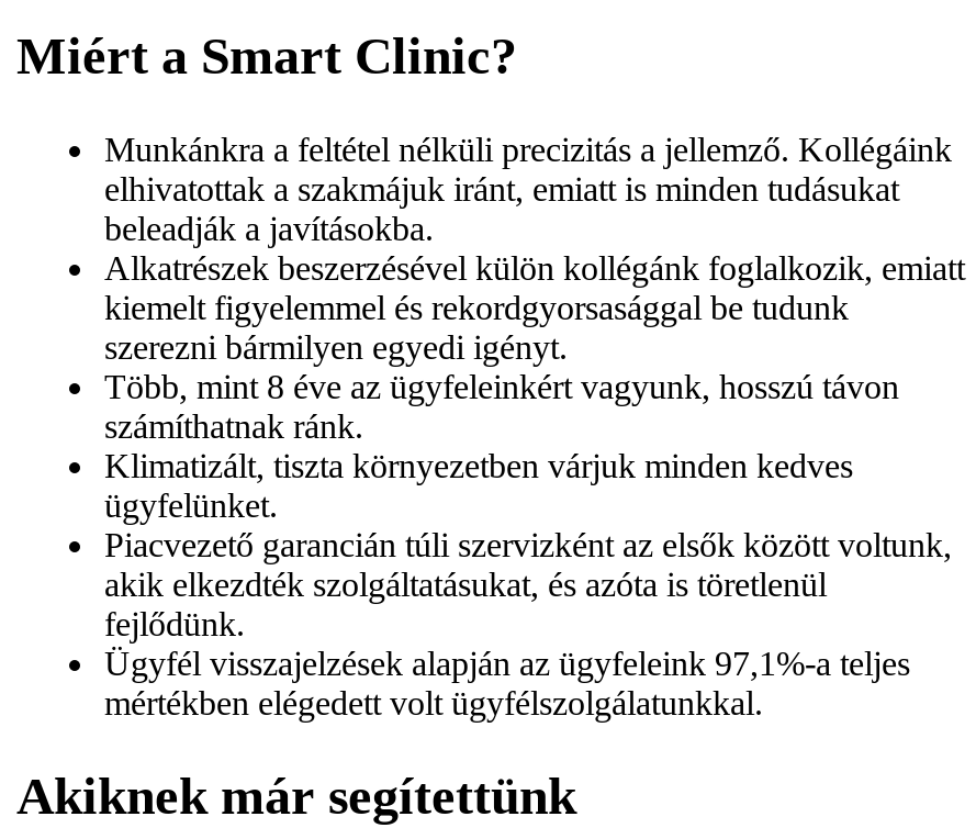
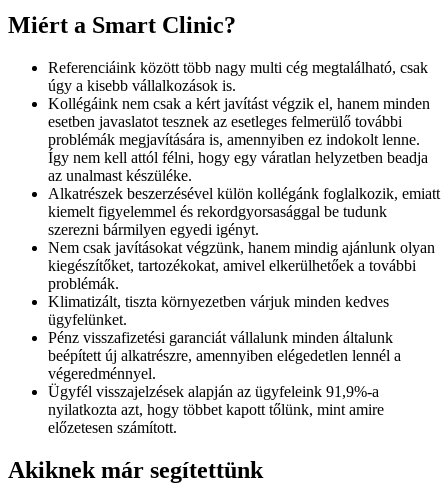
- Munkánkra a feltétel nélküli precizitás a jellemző. Kollégáink
- elhivatottak a szakmájuk iránt, emiatt is minden tudásukat
- beleadják a javításokba.
+ Referenciáink között több nagy multi cég megtalálható, csak
+ úgy a kisebb vállalkozások is.
+ Kollégáink nem csak a kért javítást végzik el, hanem minden
+ esetben javaslatot tesznek az esetleges felmerülő további
+ problémák megjavítására is, amennyiben ez indokolt lenne.
+ Így nem kell attól félni, hogy egy váratlan helyzetben beadja
+ az unalmast készüléke.

- Több, mint 8 éve az ügyfeleinkért vagyunk, hosszú távon
- számíthatnak ránk.
+ Nem csak javításokat végzünk, hanem mindig ajánlunk olyan
+ kiegészítőket, tartozékokat, amivel elkerülhetőek a további
+ problémák.

- Piacvezető garancián túli szervizként az elsők között voltunk,
- akik elkezdték szolgáltatásukat, és azóta is töretlenül
- fejlődünk.
- Ügyfél visszajelzések alapján az ügyfeleink 97,1%-a teljes
- mértékben elégedett volt ügyfélszolgálatunkkal.
+ Pénz visszafizetési garanciát vállalunk minden általunk
+ beépített új alkatrészre, amennyiben elégedetlen lennél a
+ végeredménnyel.
+ Ügyfél visszajelzések alapján az ügyfeleink 91,9%-a
+ nyilatkozta azt, hogy többet kapott tőlünk, mint amire
+ előzetesen számított.
